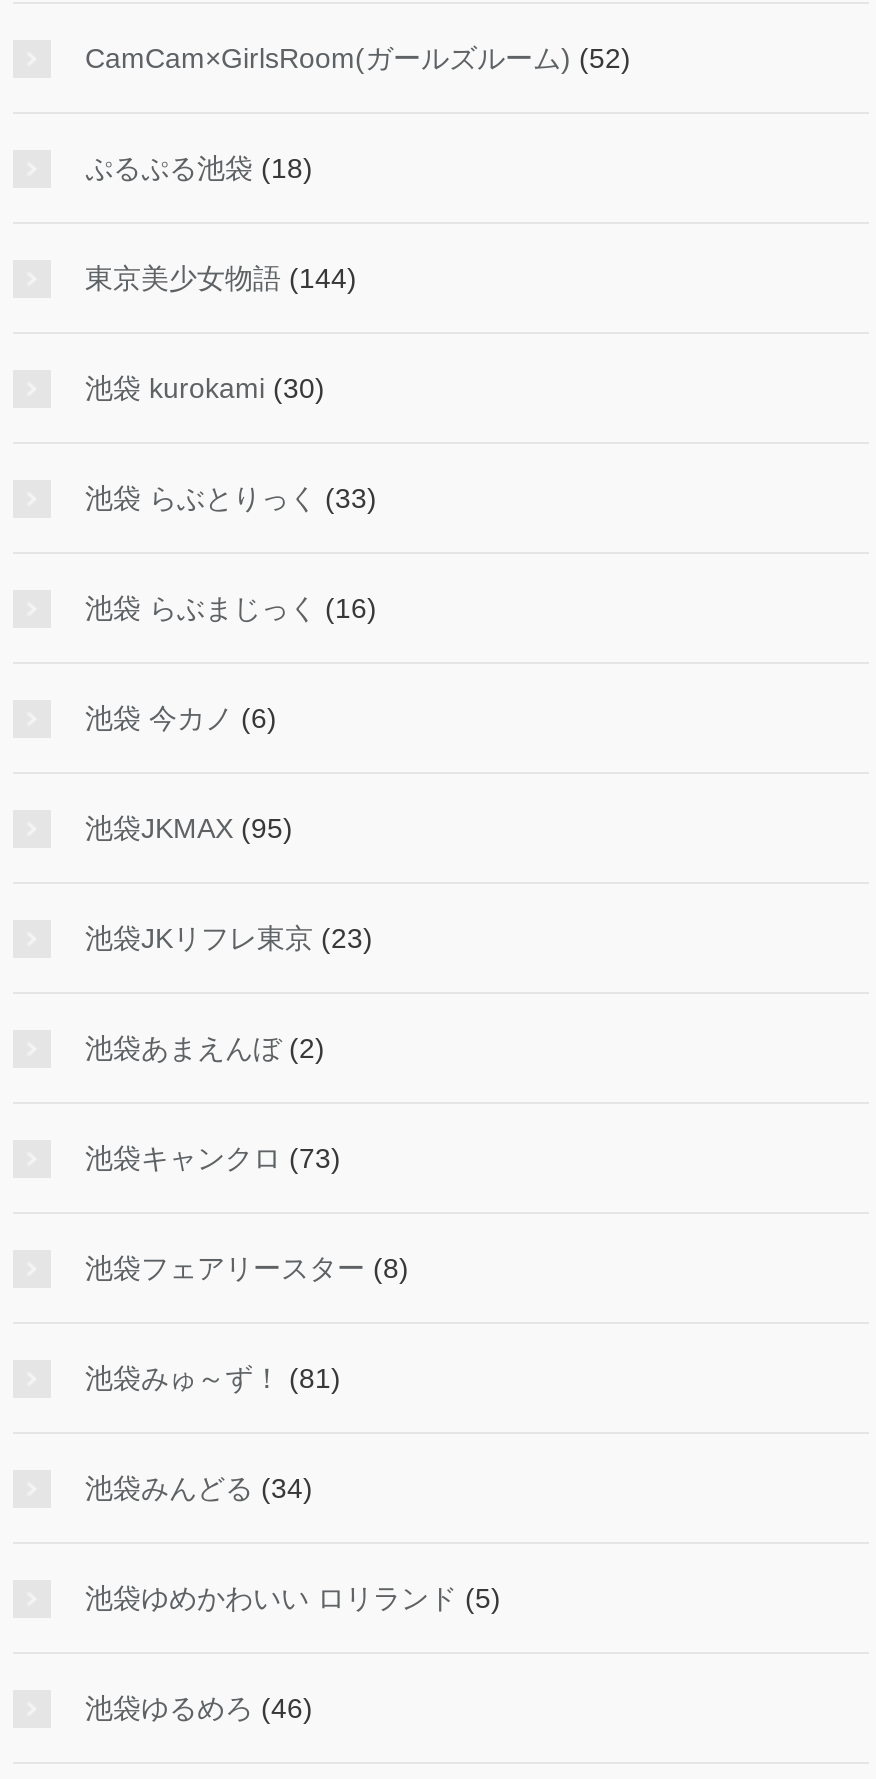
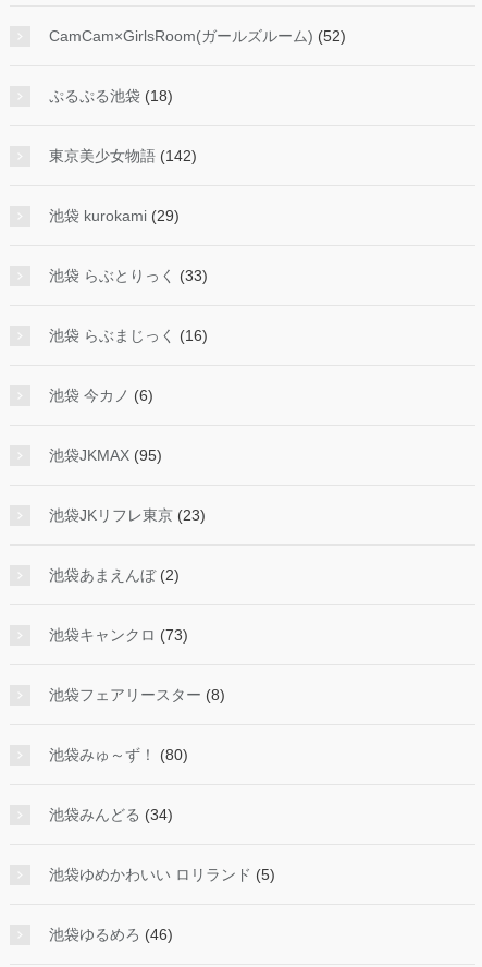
- 東京美少女物語(144)
+ 東京美少女物語(142)

- 池袋 kurokami (30)
+ 池袋 kurokami (29)

- 池袋みゅ～ず！(81)
+ 池袋みゅ～ず！(80)
